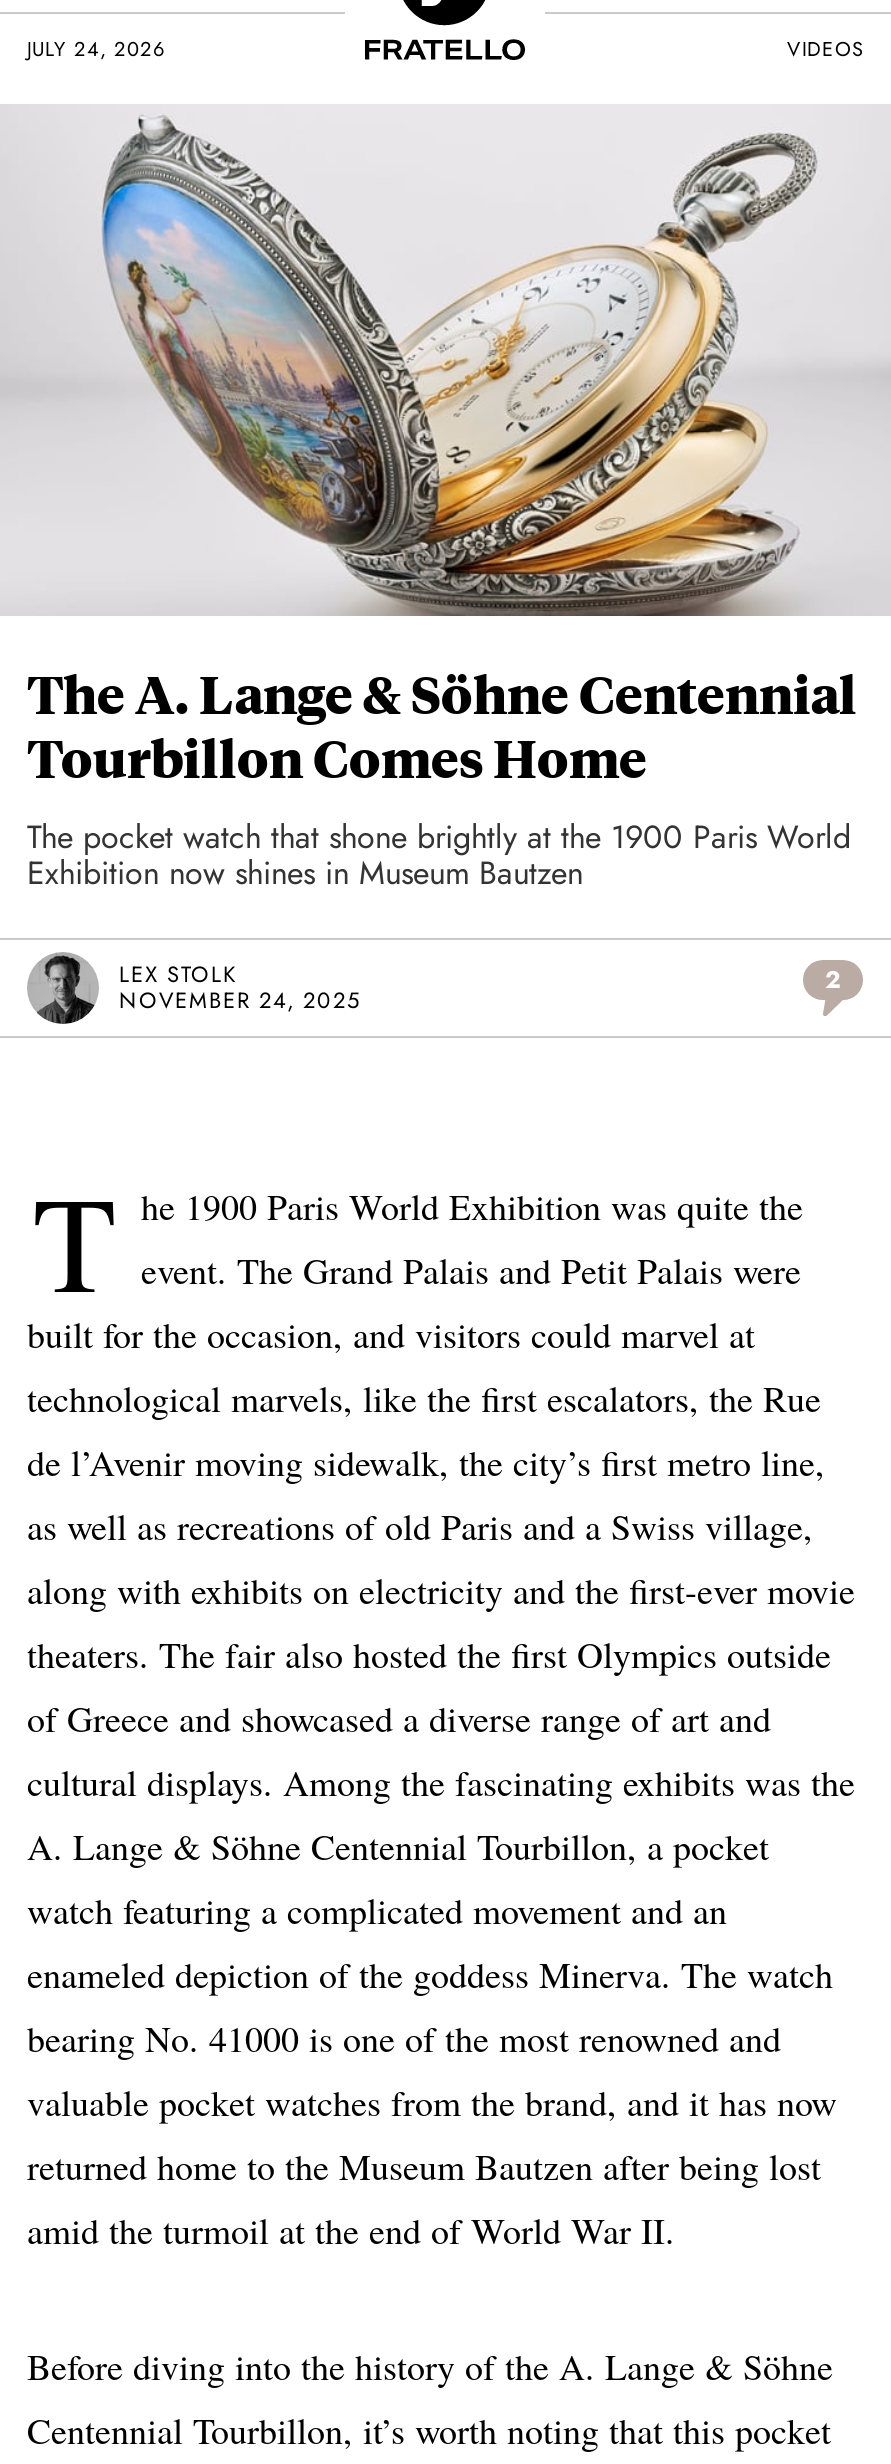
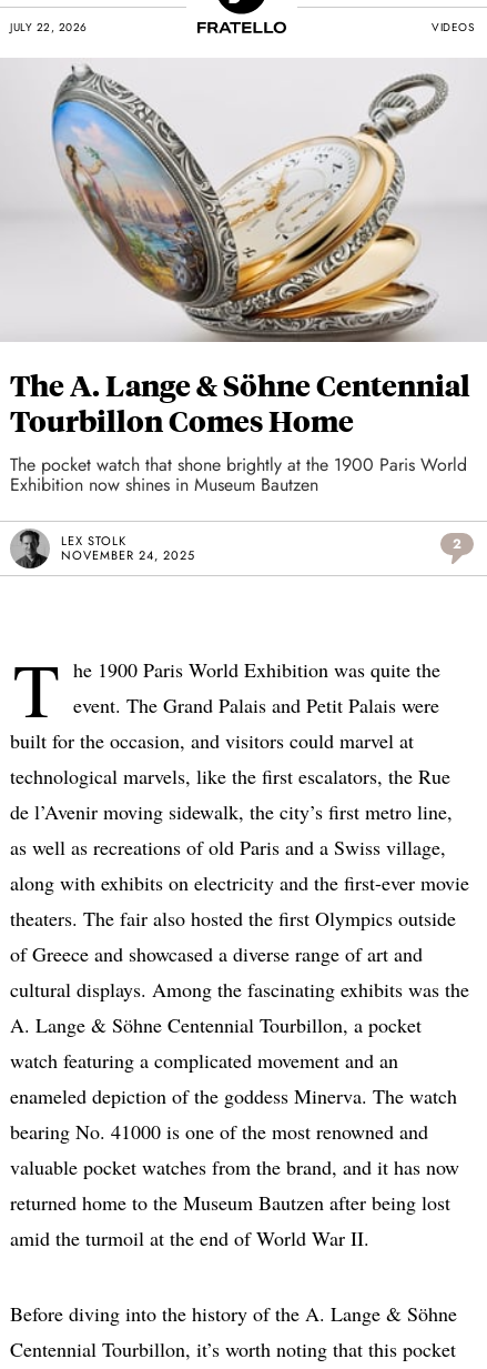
- JULY 24, 2026
+ JULY 22, 2026
